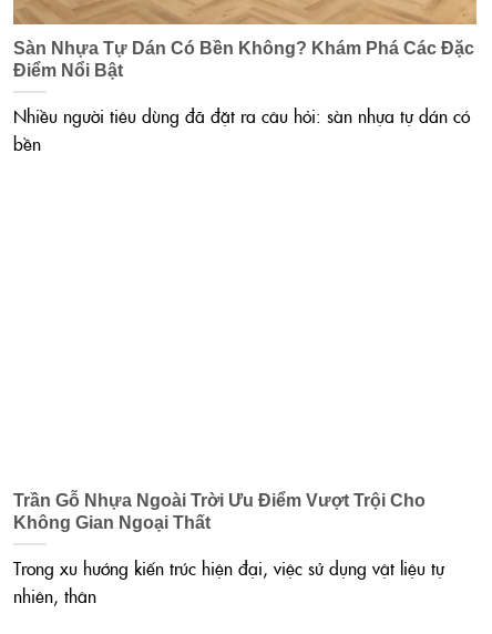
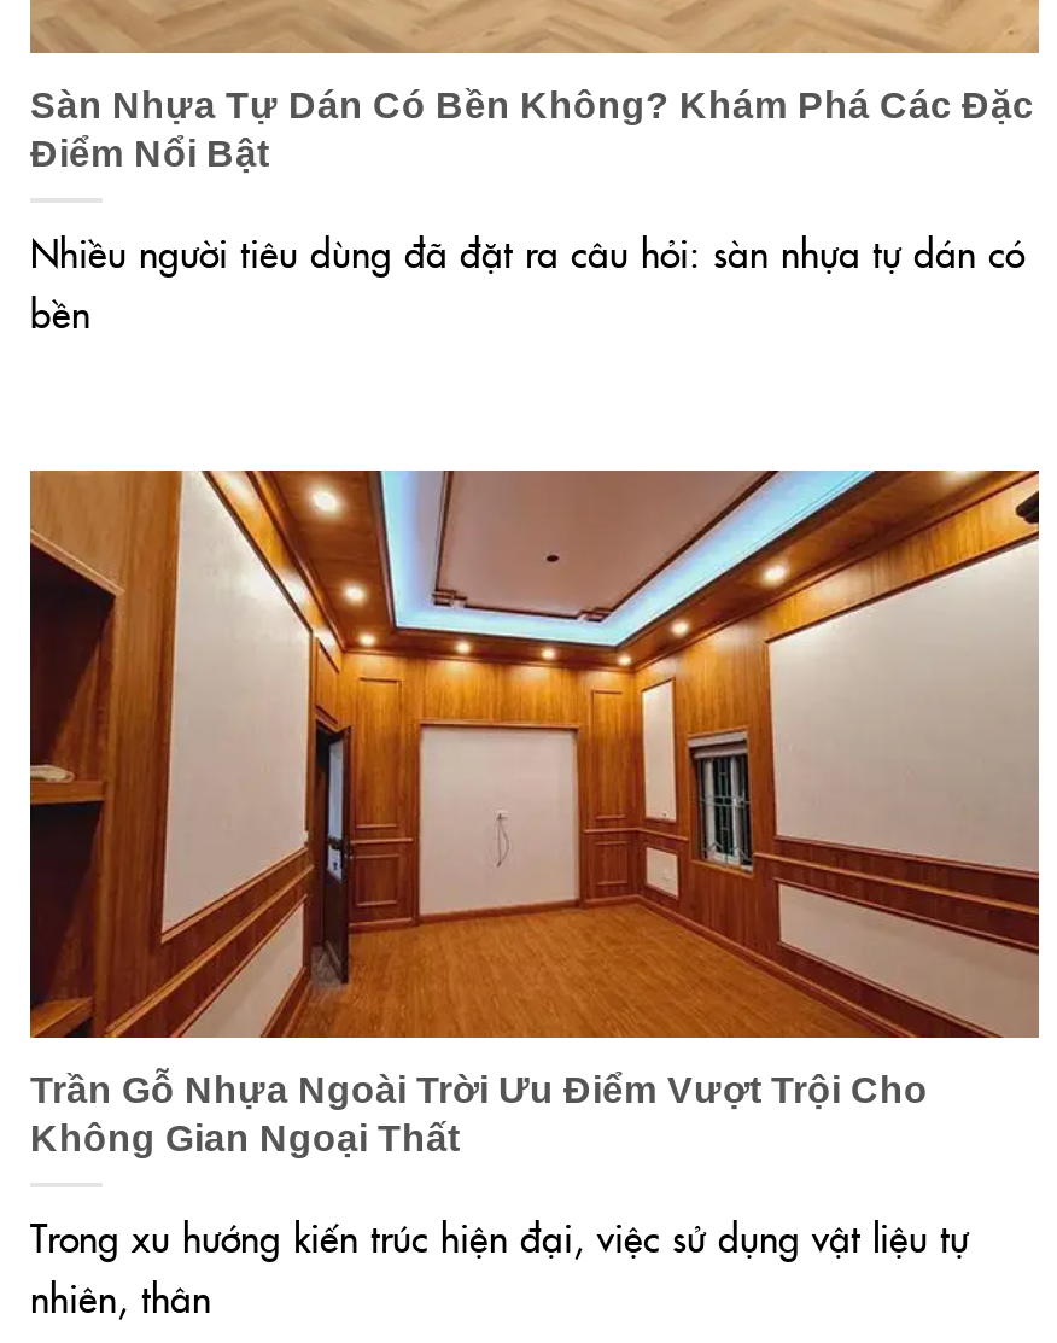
+ [image]
